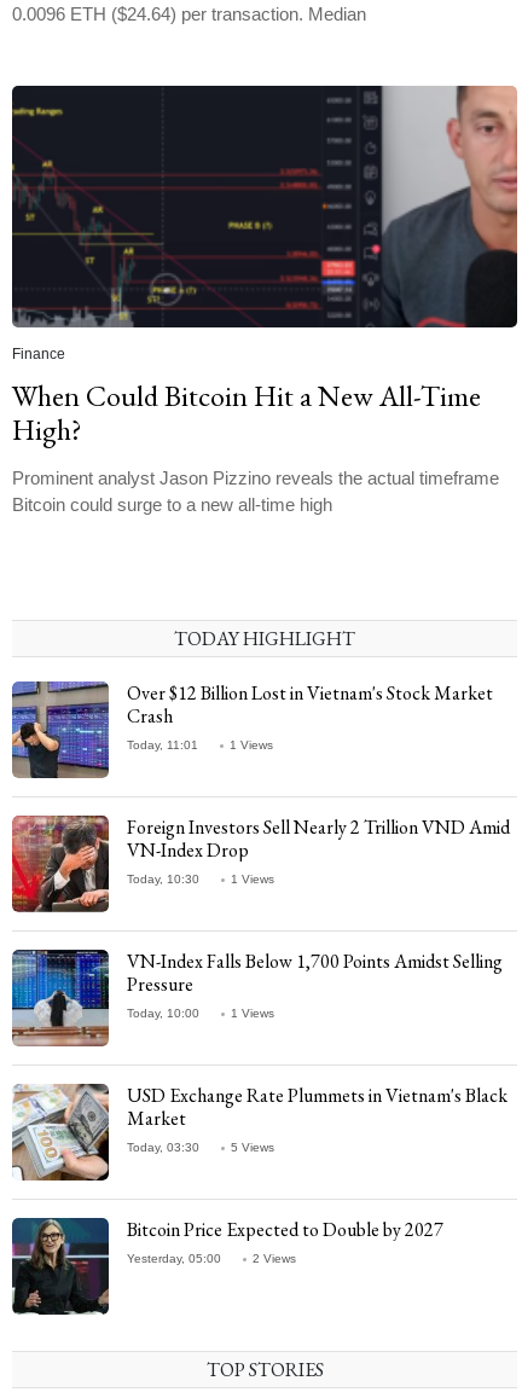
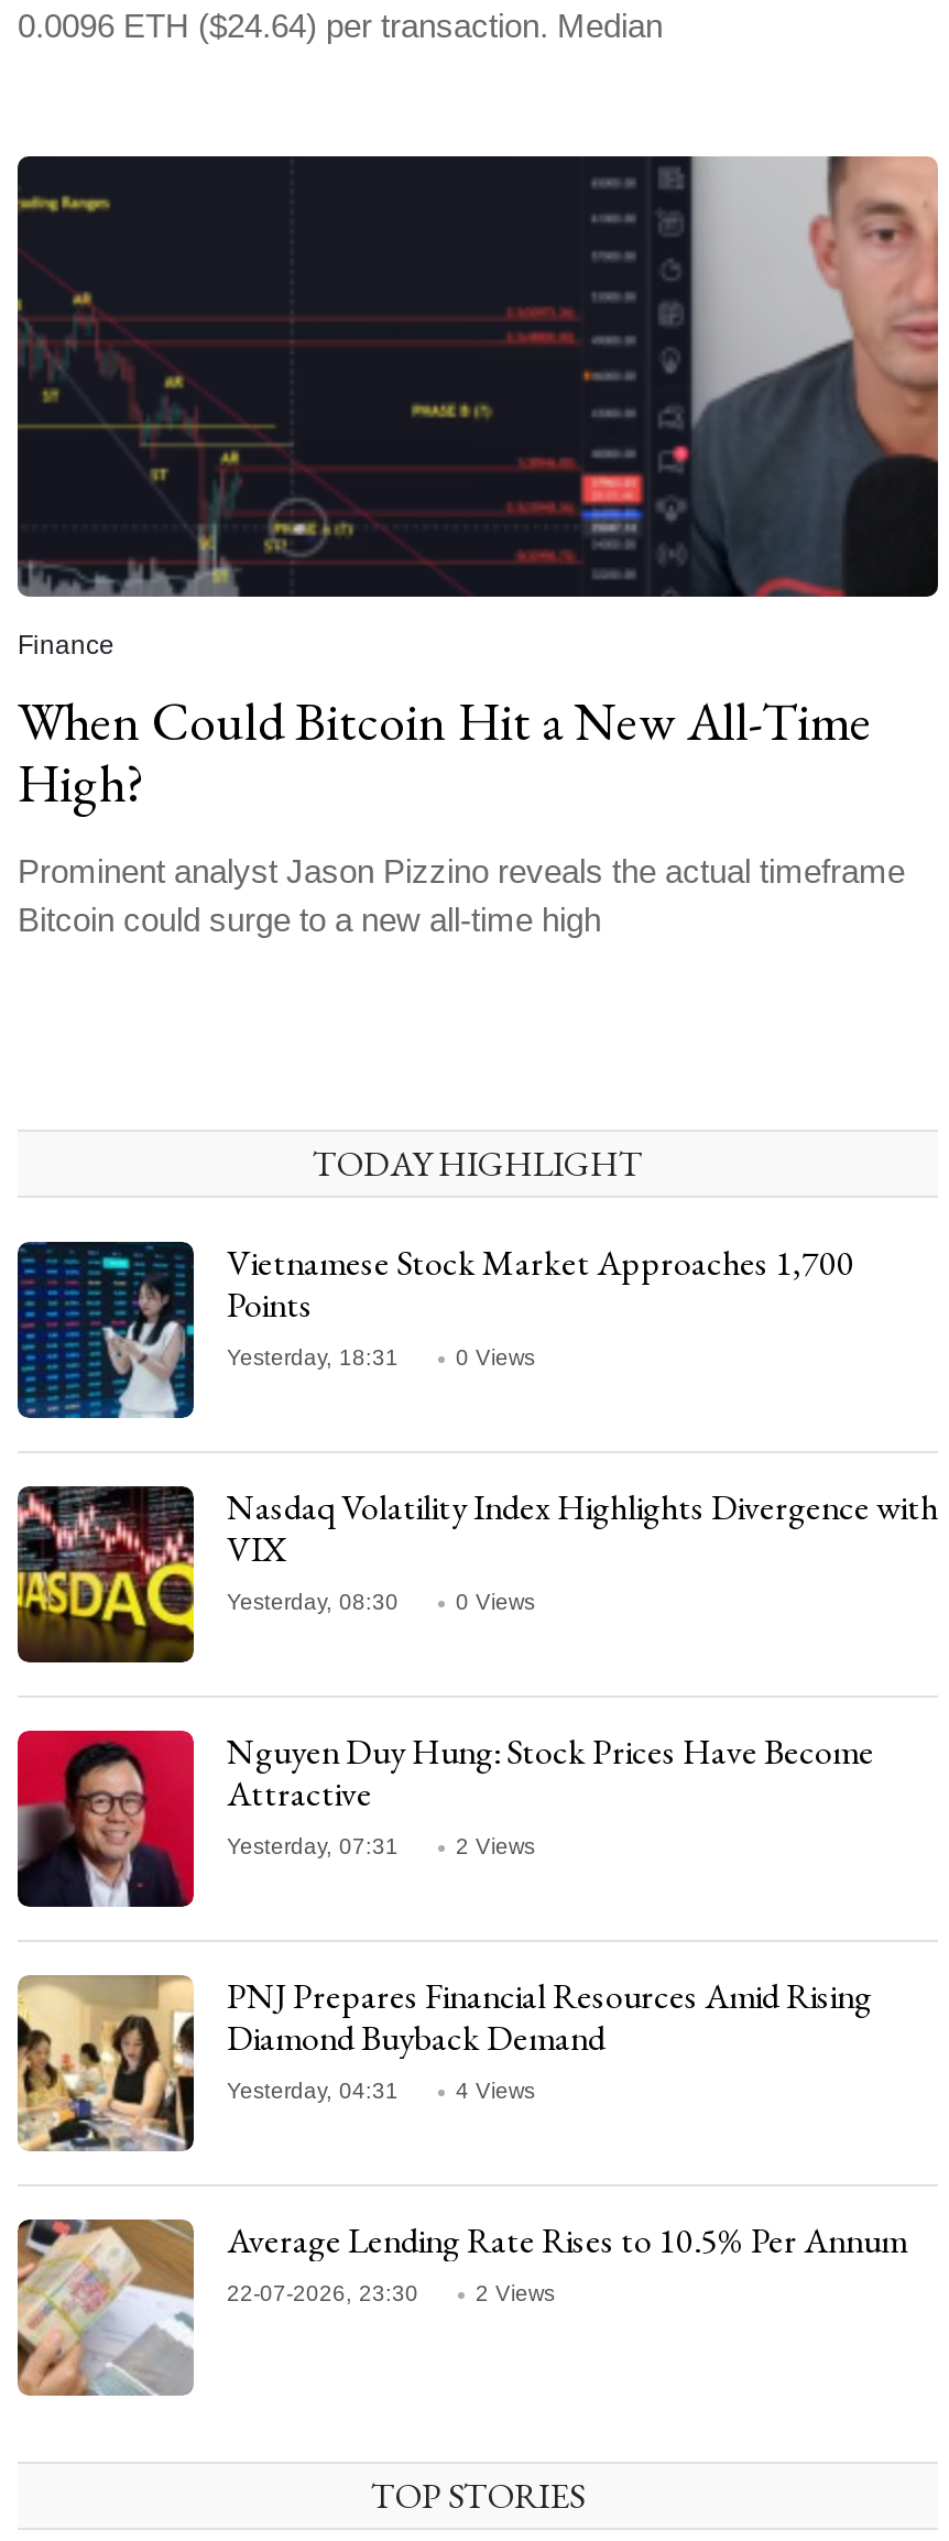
- [image]
- Over $12 Billion Lost in Vietnam's Stock Market
- Crash
- Today, 11:01
- 1 Views
+ [image]
+ Vietnamese Stock Market Approaches 1,700
+ Points
+ Yesterday, 18:31
+ 0 Views

- [image]
- Foreign Investors Sell Nearly 2 Trillion VND Amid
- VN-Index Drop
- Today, 10:30
- 1 Views
+ [image]
+ Nasdaq Volatility Index Highlights Divergence with
+ VIX
+ Yesterday, 08:30
+ 0 Views

- [image]
- VN-Index Falls Below 1,700 Points Amidst Selling
- Pressure
- Today, 10:00
- 1 Views
+ [image]
+ Nguyen Duy Hung: Stock Prices Have Become
+ Attractive
+ Yesterday, 07:31
+ 2 Views

- [image]
- USD Exchange Rate Plummets in Vietnam's Black
- Market
- Today, 03:30
- 5 Views
+ [image]
+ PNJ Prepares Financial Resources Amid Rising
+ Diamond Buyback Demand
+ Yesterday, 04:31
+ 4 Views

- [image]
- Bitcoin Price Expected to Double by 2027
- Yesterday, 05:00
+ [image]
+ Average Lending Rate Rises to 10.5% Per Annum
+ 22-07-2026, 23:30
